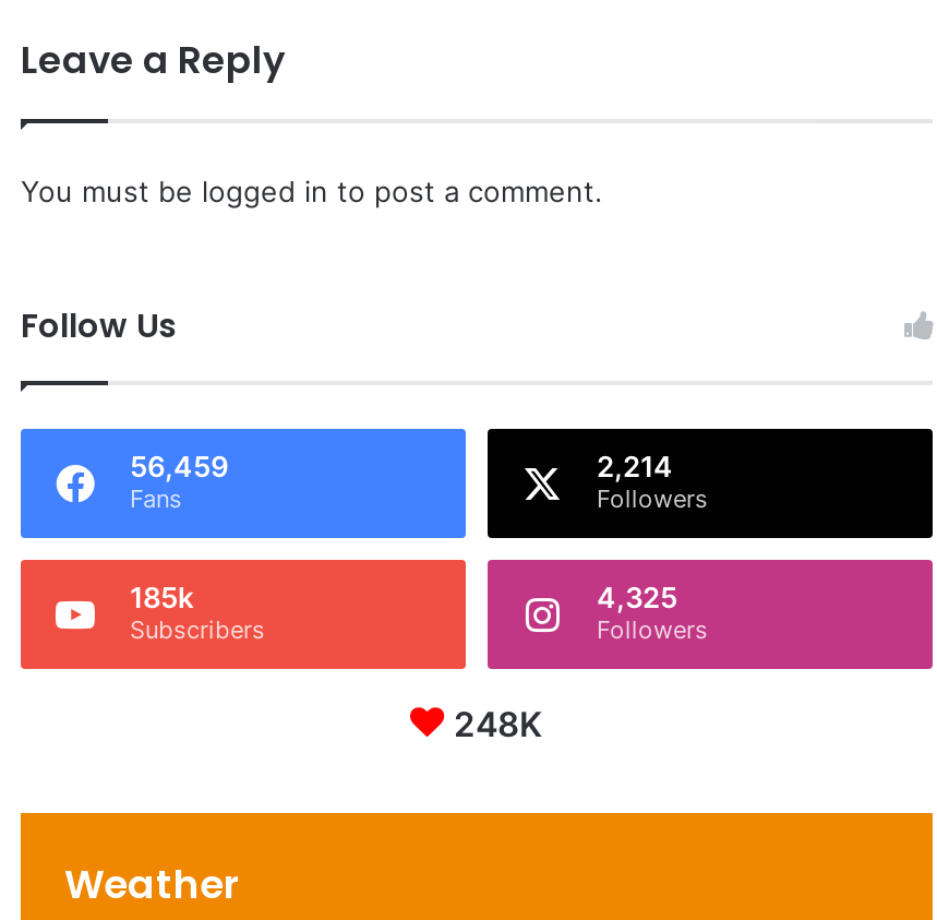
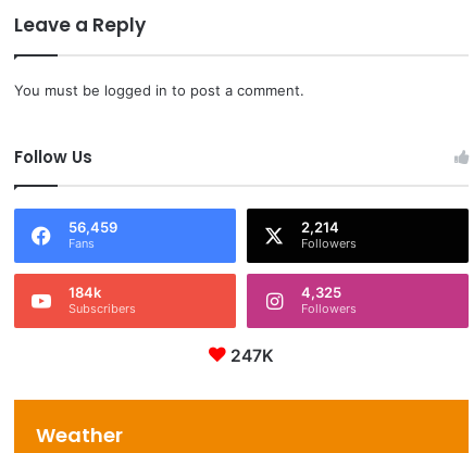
- 185k
+ 184k

- 248K
+ 247K
